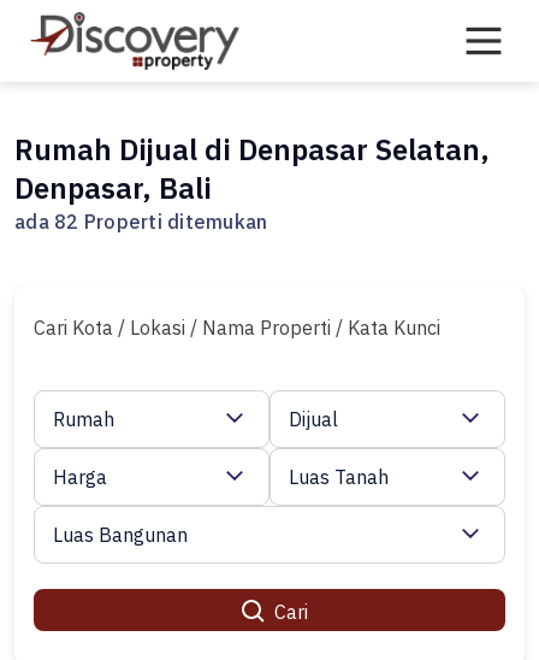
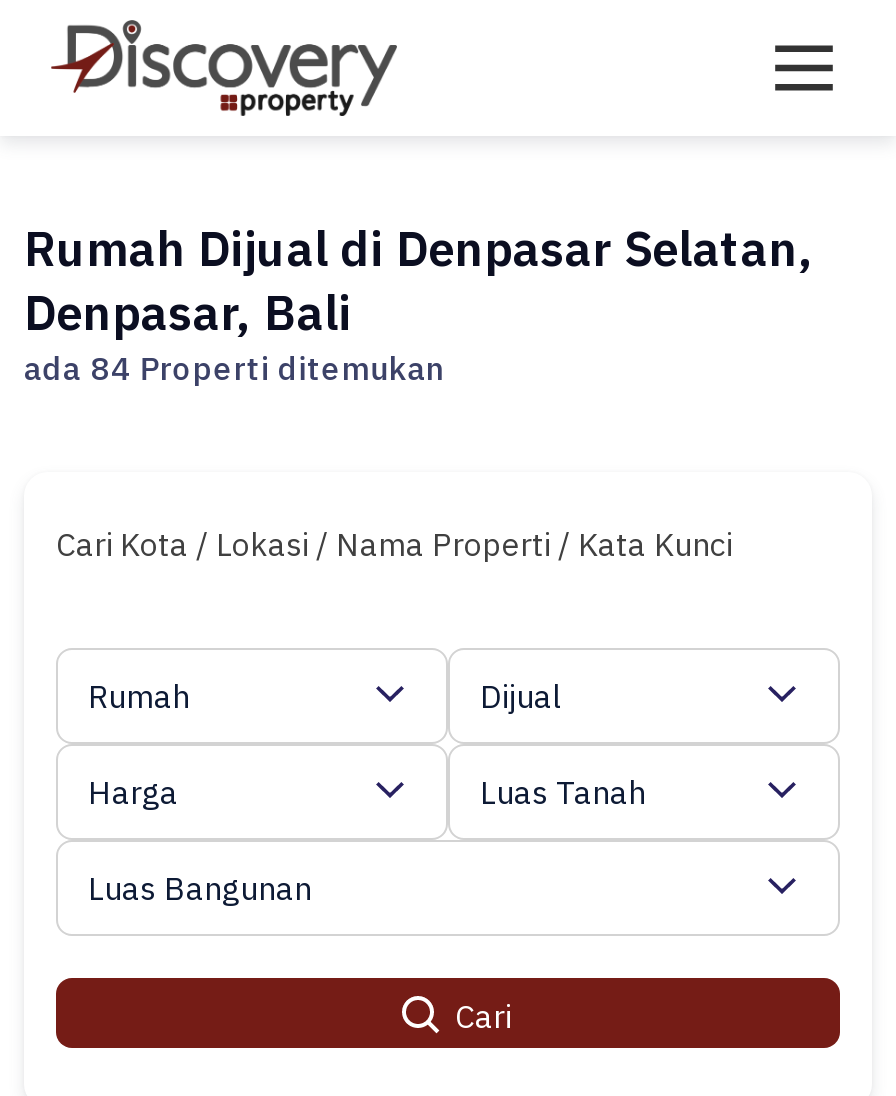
- ada 82 Properti ditemukan
+ ada 84 Properti ditemukan
